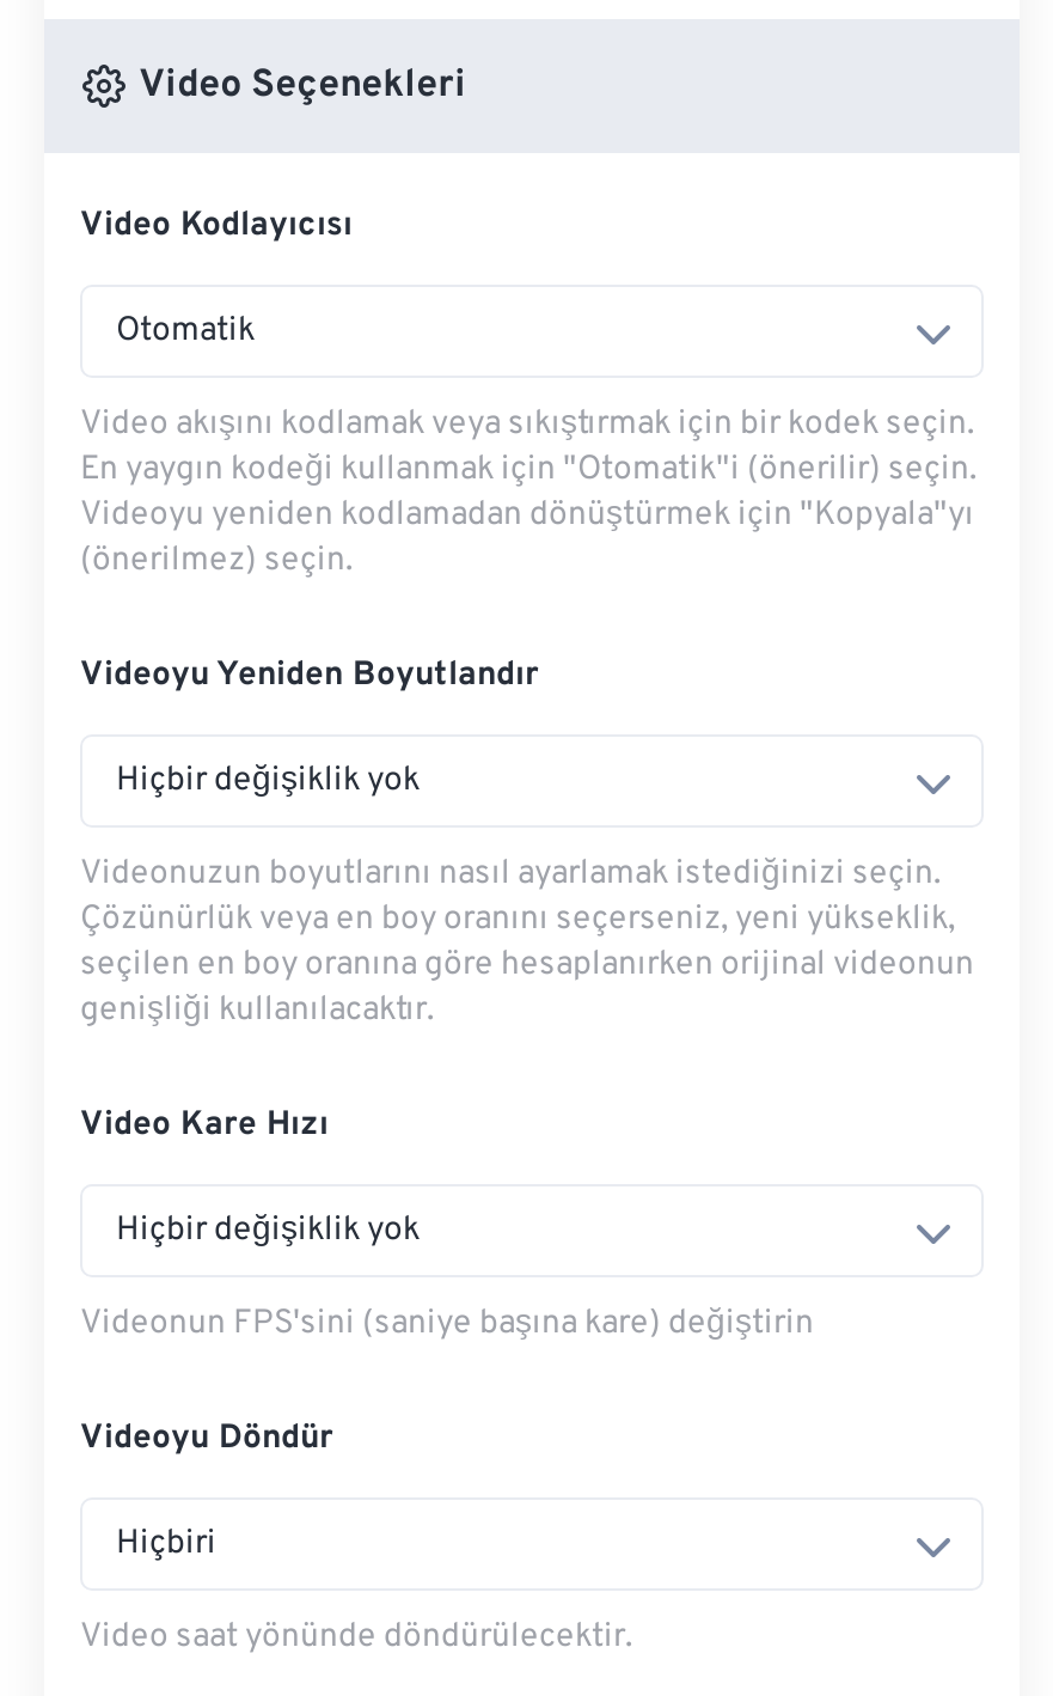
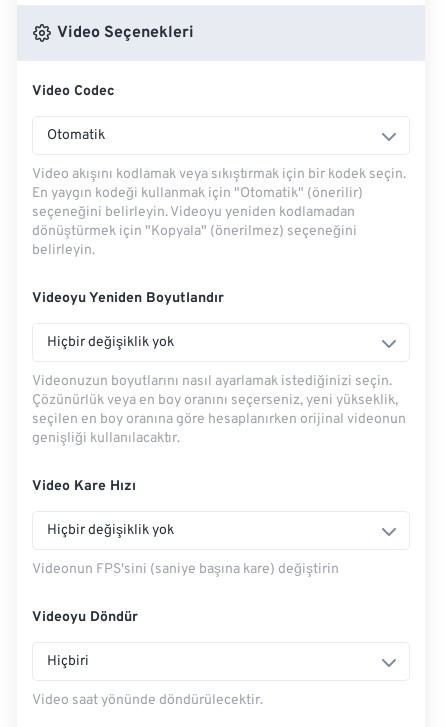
- Video Kodlayıcısı
+ Video Codec

- En yaygın kodeği kullanmak için "Otomatik"i (önerilir) seçin.
- Videoyu yeniden kodlamadan dönüştürmek için "Kopyala"yı
- (önerilmez) seçin.
+ En yaygın kodeği kullanmak için "Otomatik" (önerilir)
+ seçeneğini belirleyin. Videoyu yeniden kodlamadan
+ dönüştürmek için "Kopyala" (önerilmez) seçeneğini
+ belirleyin.
